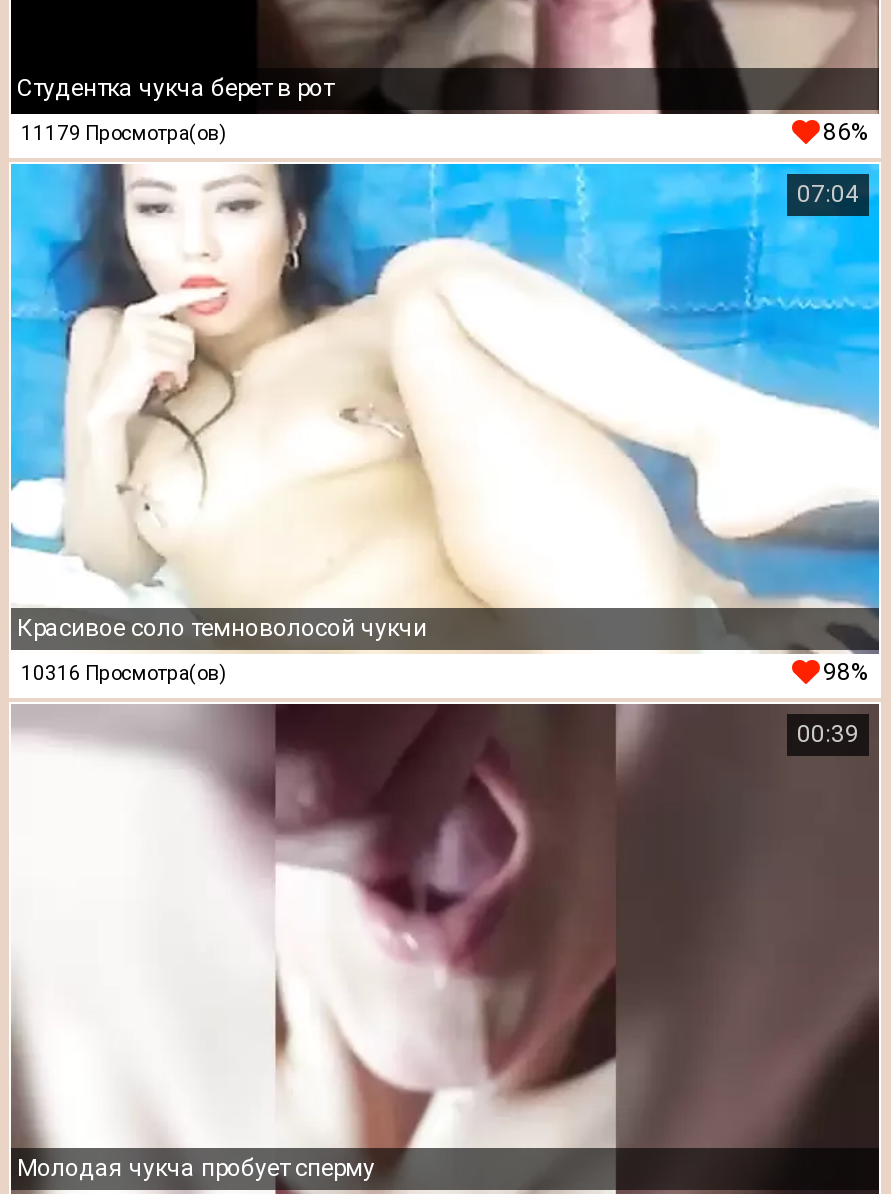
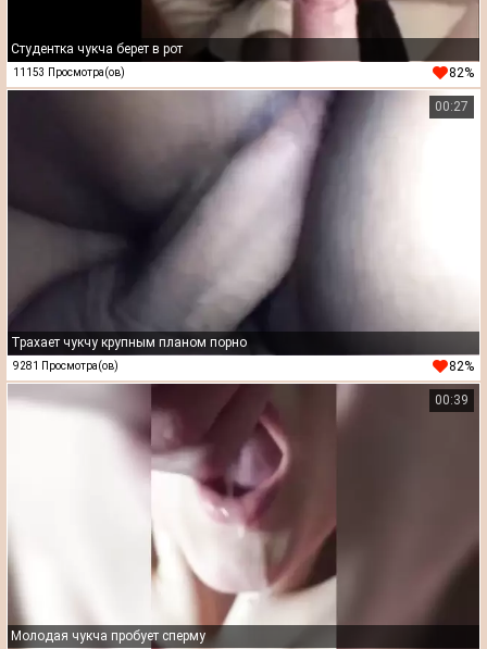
- 11179 Просмотра(ов)
- 86%
+ 11153 Просмотра(ов)
+ 82%

- [image]
- 07:04
+ [image]
+ 00:27

- Красивое соло темноволосой чукчи
+ Трахает чукчу крупным планом порно

- 10316 Просмотра(ов)
- 98%
+ 9281 Просмотра(ов)
+ 82%
